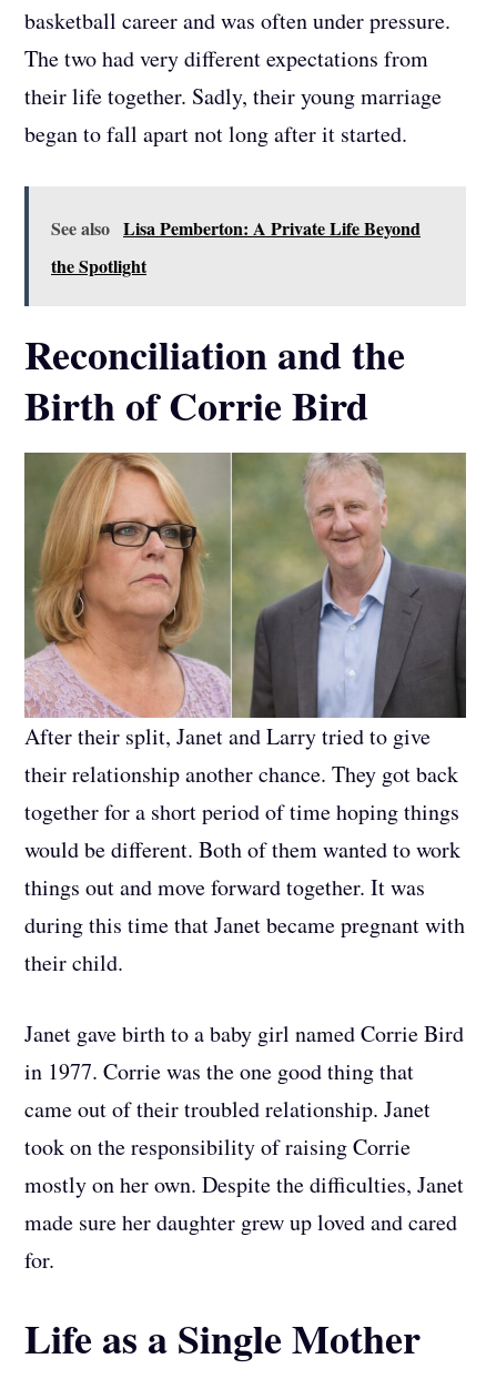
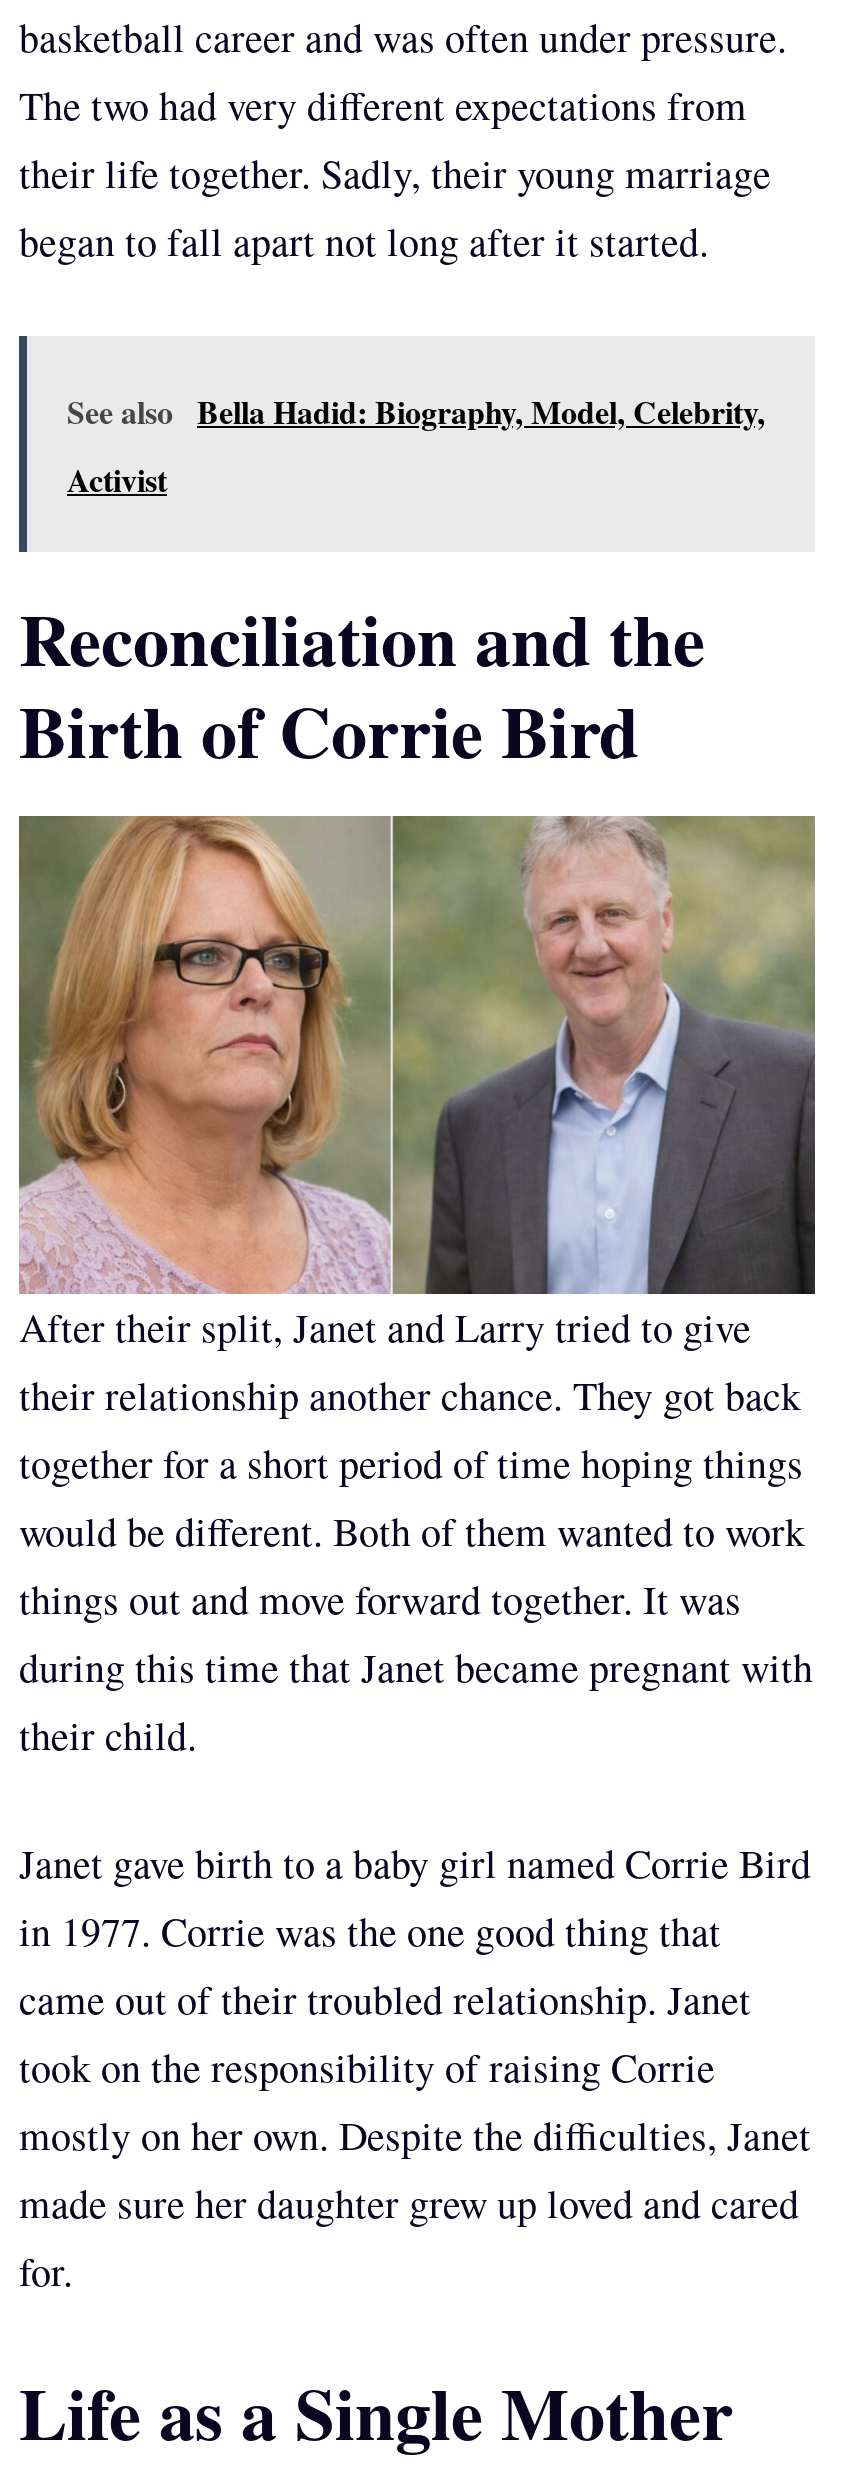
- See also Lisa Pemberton: A Private Life Beyond
+ See also Bella Hadid: Biography, Model, Celebrity,

- the Spotlight
+ Activist
